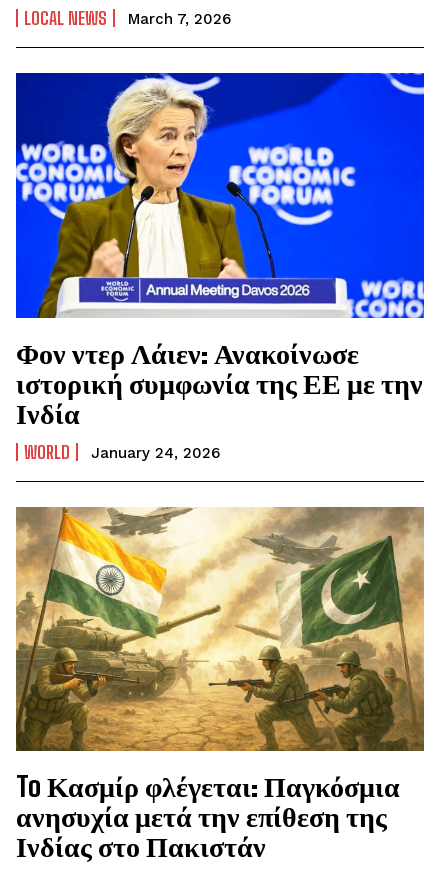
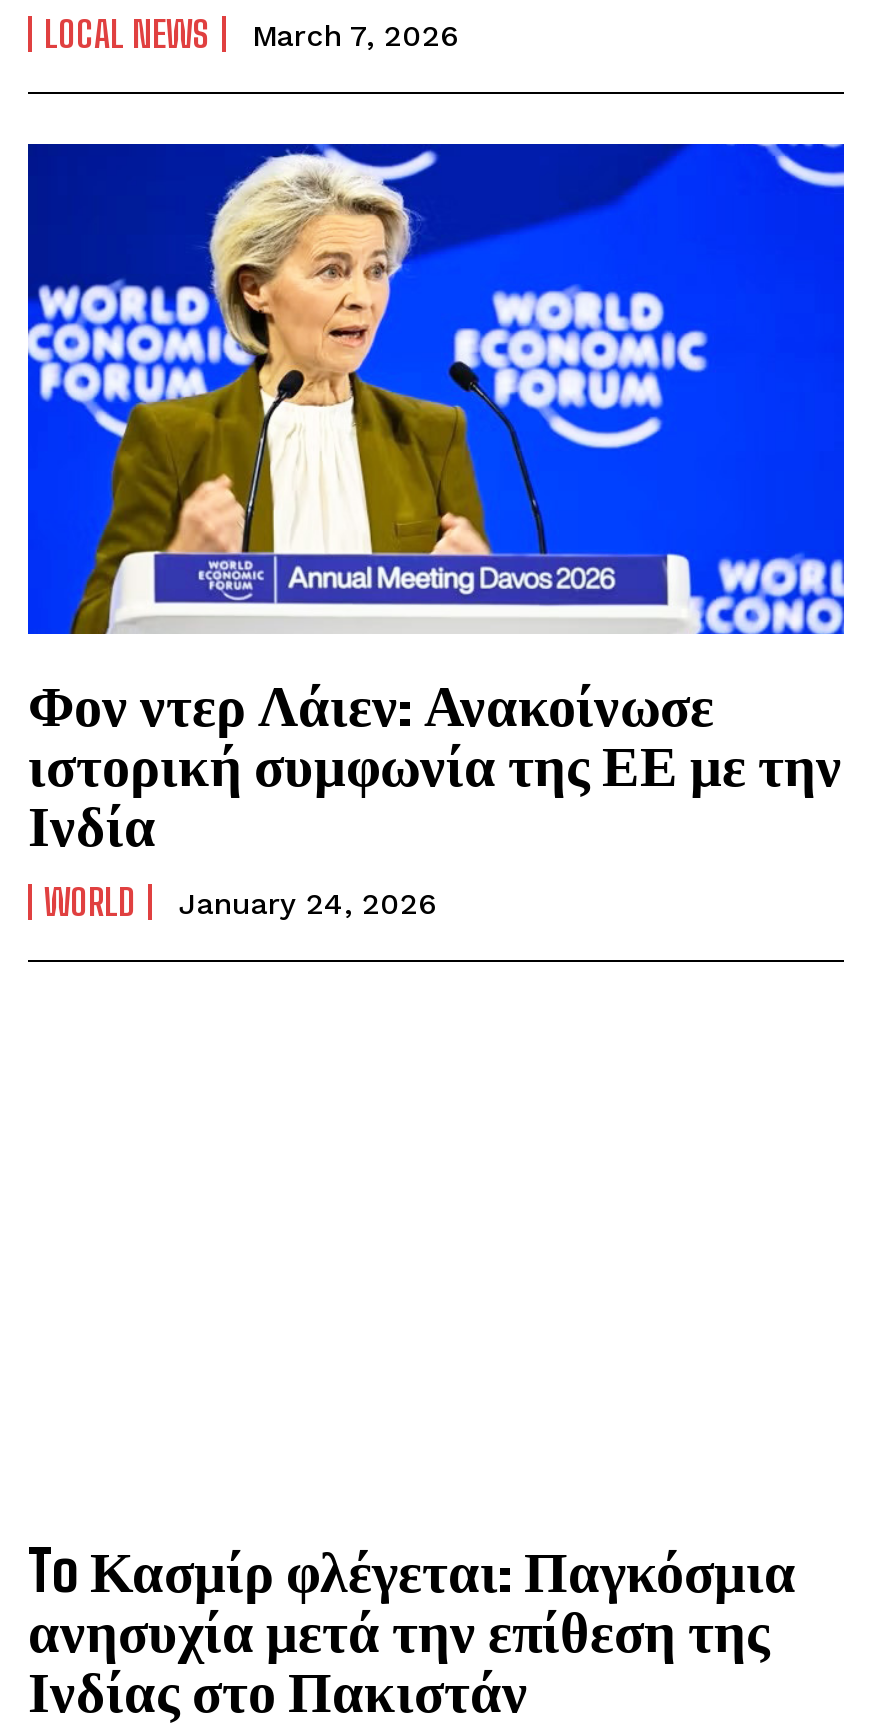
- [image]
